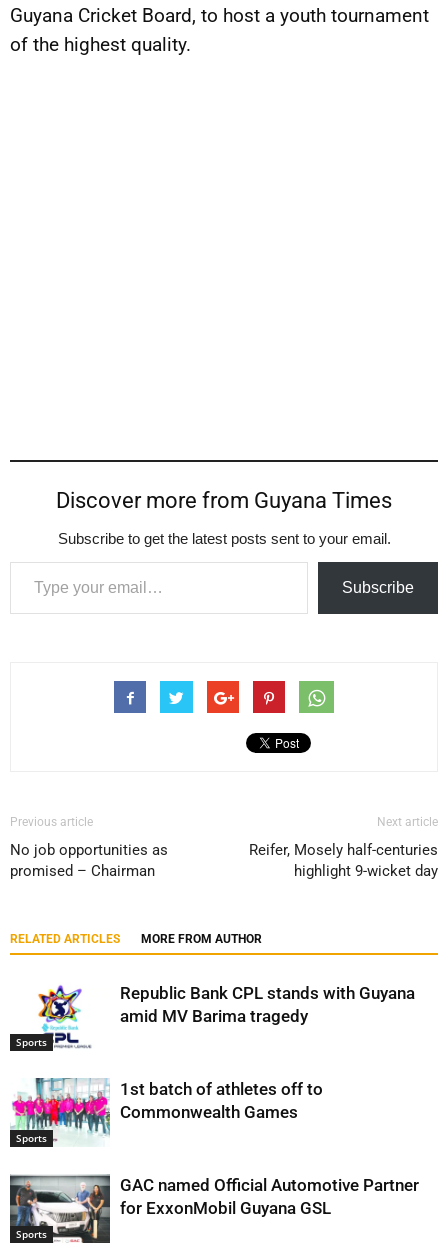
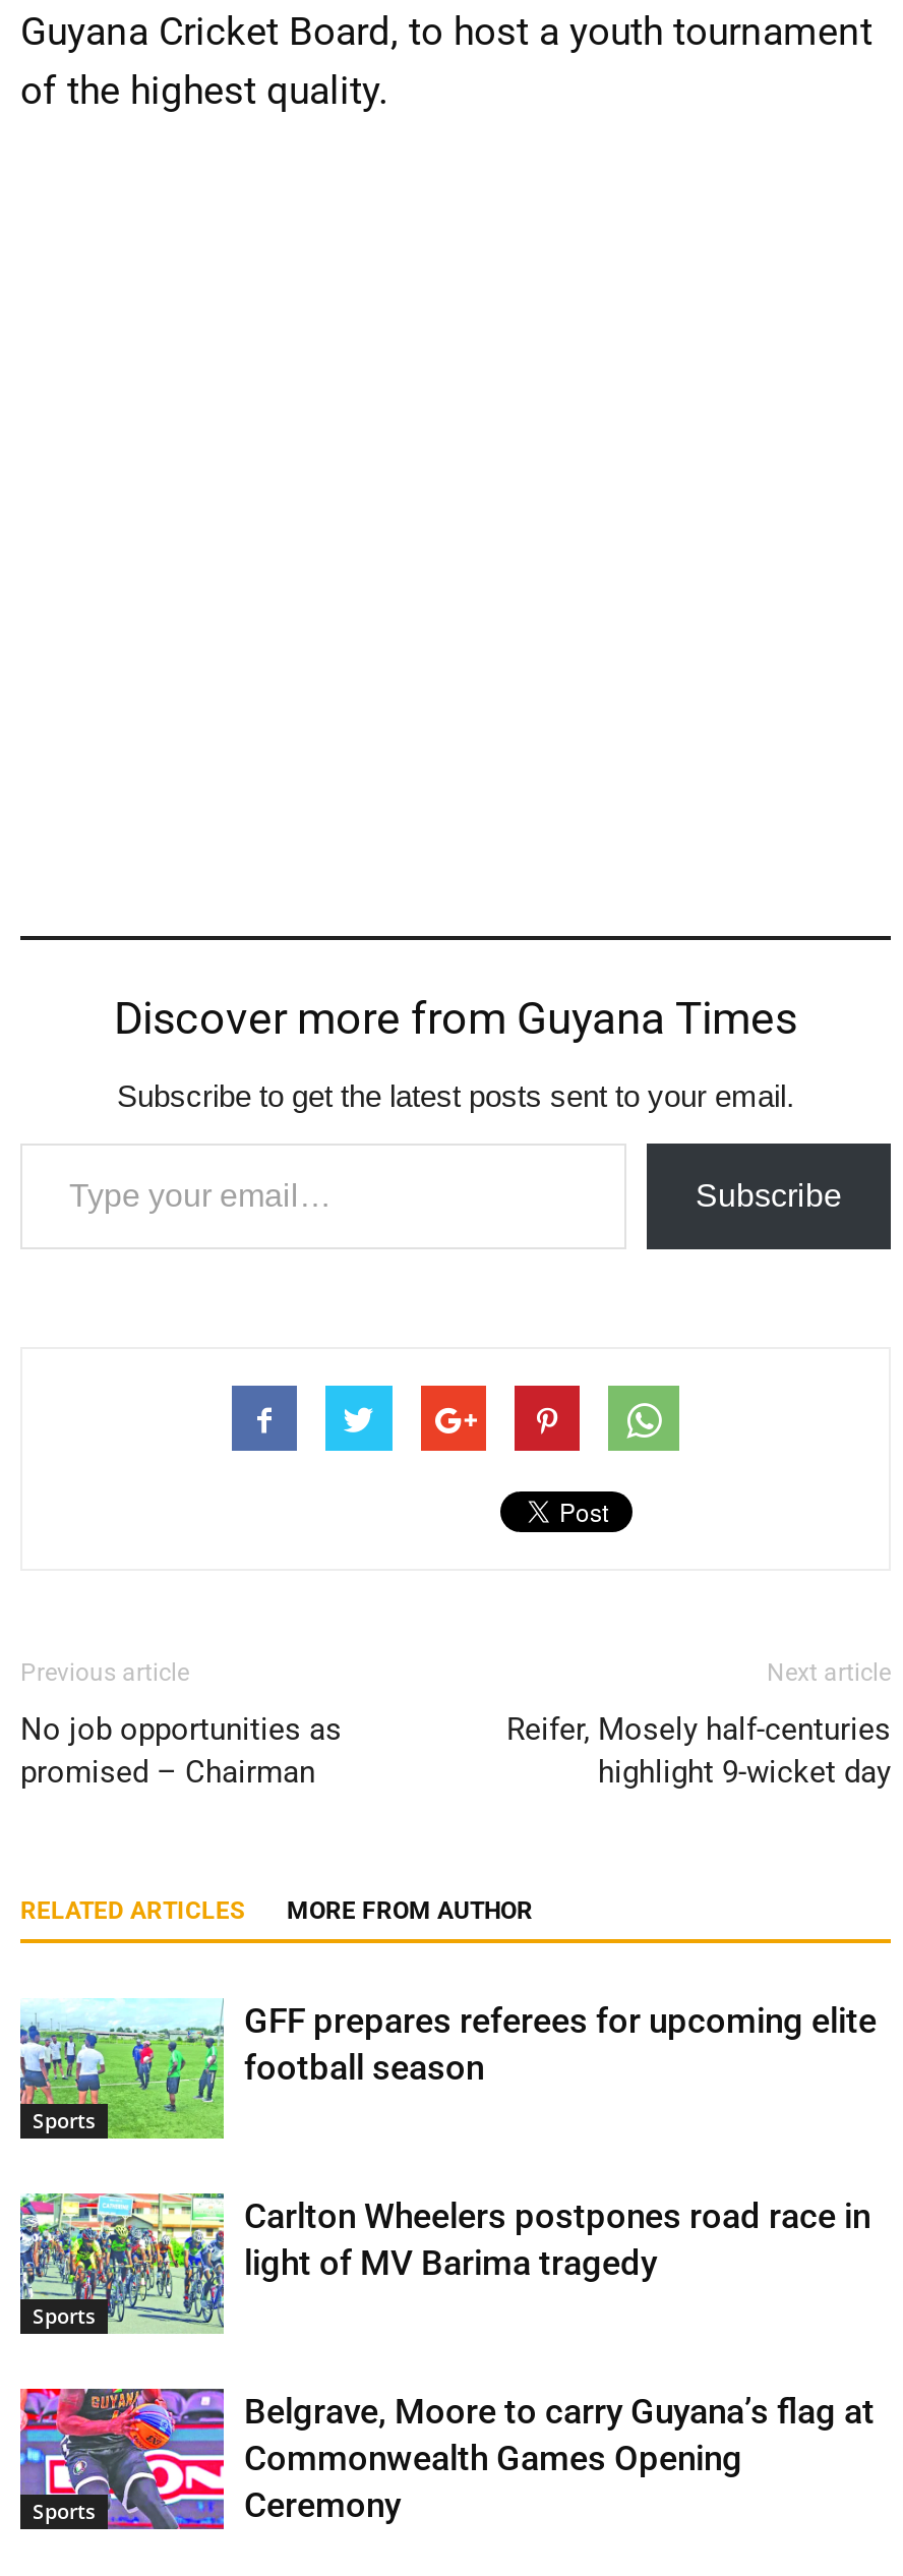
- [image]
- Republic Bank CPL stands with Guyana
- amid MV Barima tragedy
+ [image]
+ GFF prepares referees for upcoming elite
+ football season

- [image]
- 1st batch of athletes off to
- Commonwealth Games
+ [image]
+ Carlton Wheelers postpones road race in
+ light of MV Barima tragedy

- [image]
- GAC named Official Automotive Partner
- for ExxonMobil Guyana GSL
+ [image]
+ Belgrave, Moore to carry Guyana’s flag at
+ Commonwealth Games Opening
+ Ceremony
